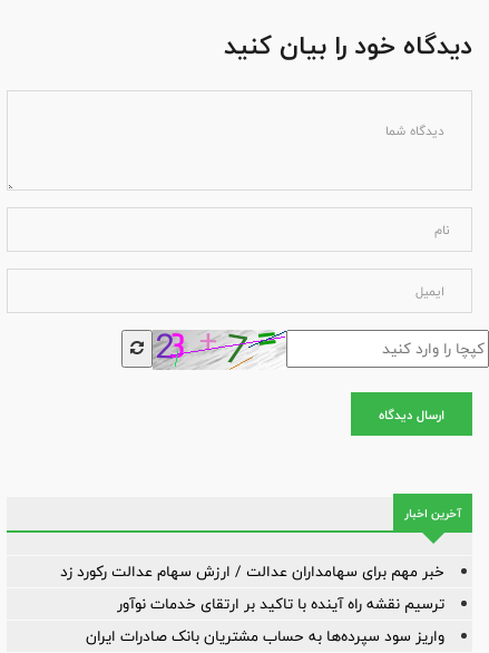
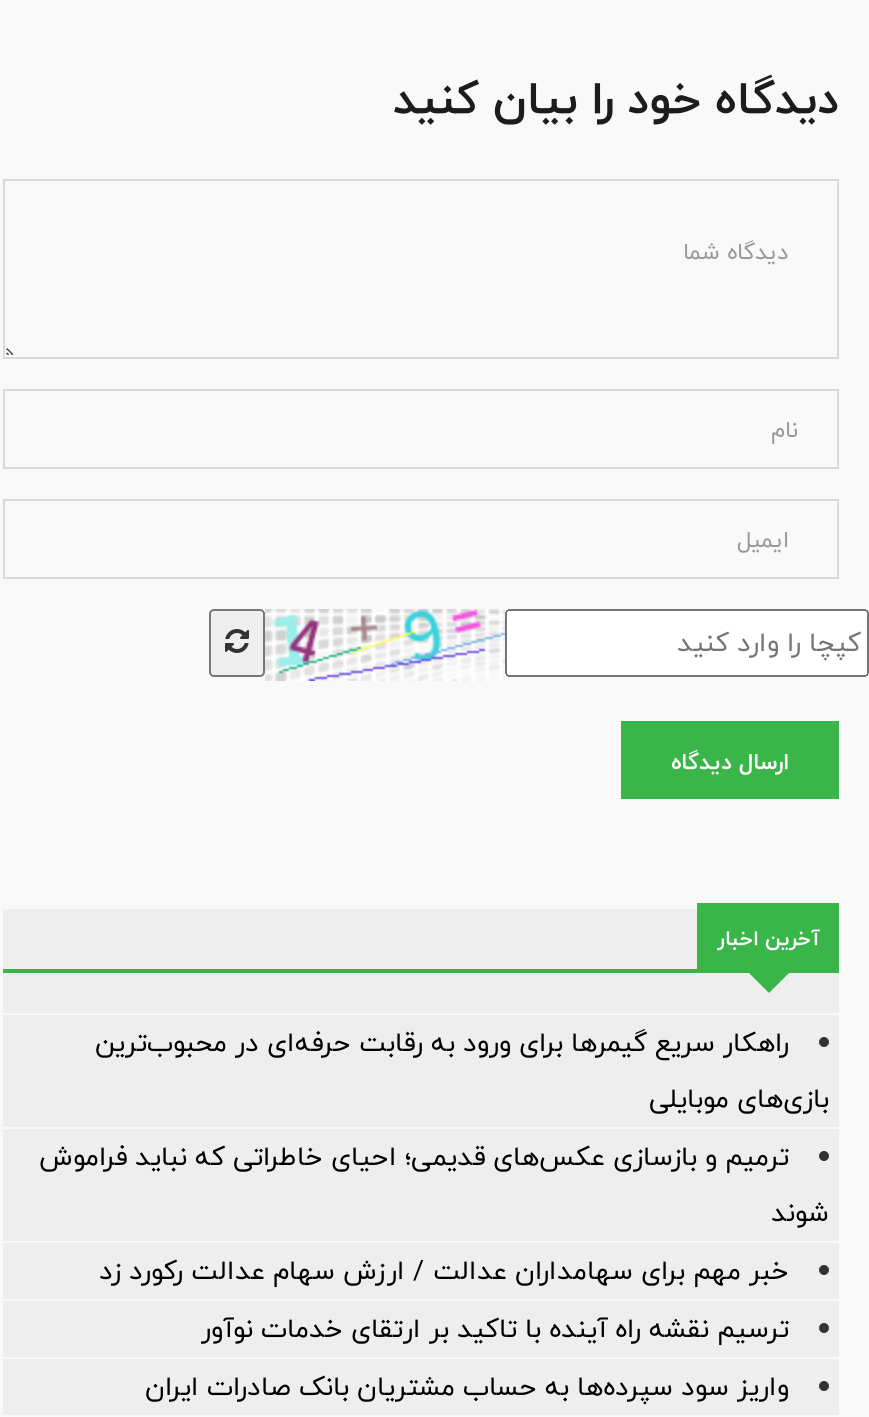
- [image]
+ [image]

+ راهکار سریع گیمرها برای ورود به رقابت حرفه‌ای در محبوب‌ترین
+ بازی‌های موبایلی
+ ترمیم و بازسازی عکس‌های قدیمی؛ احیای خاطراتی که نباید فراموش
+ شوند
